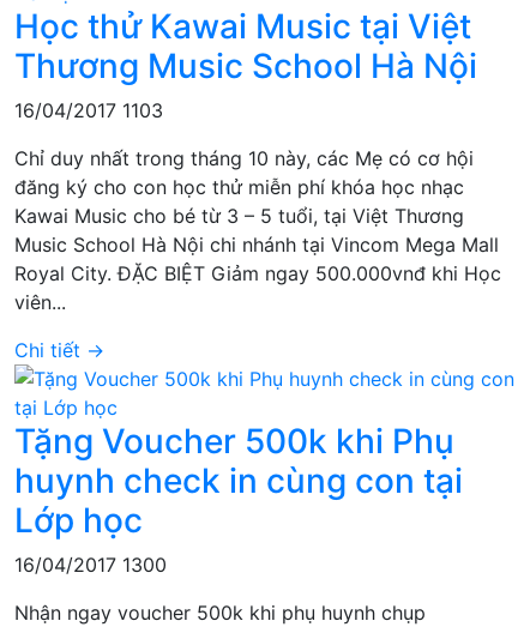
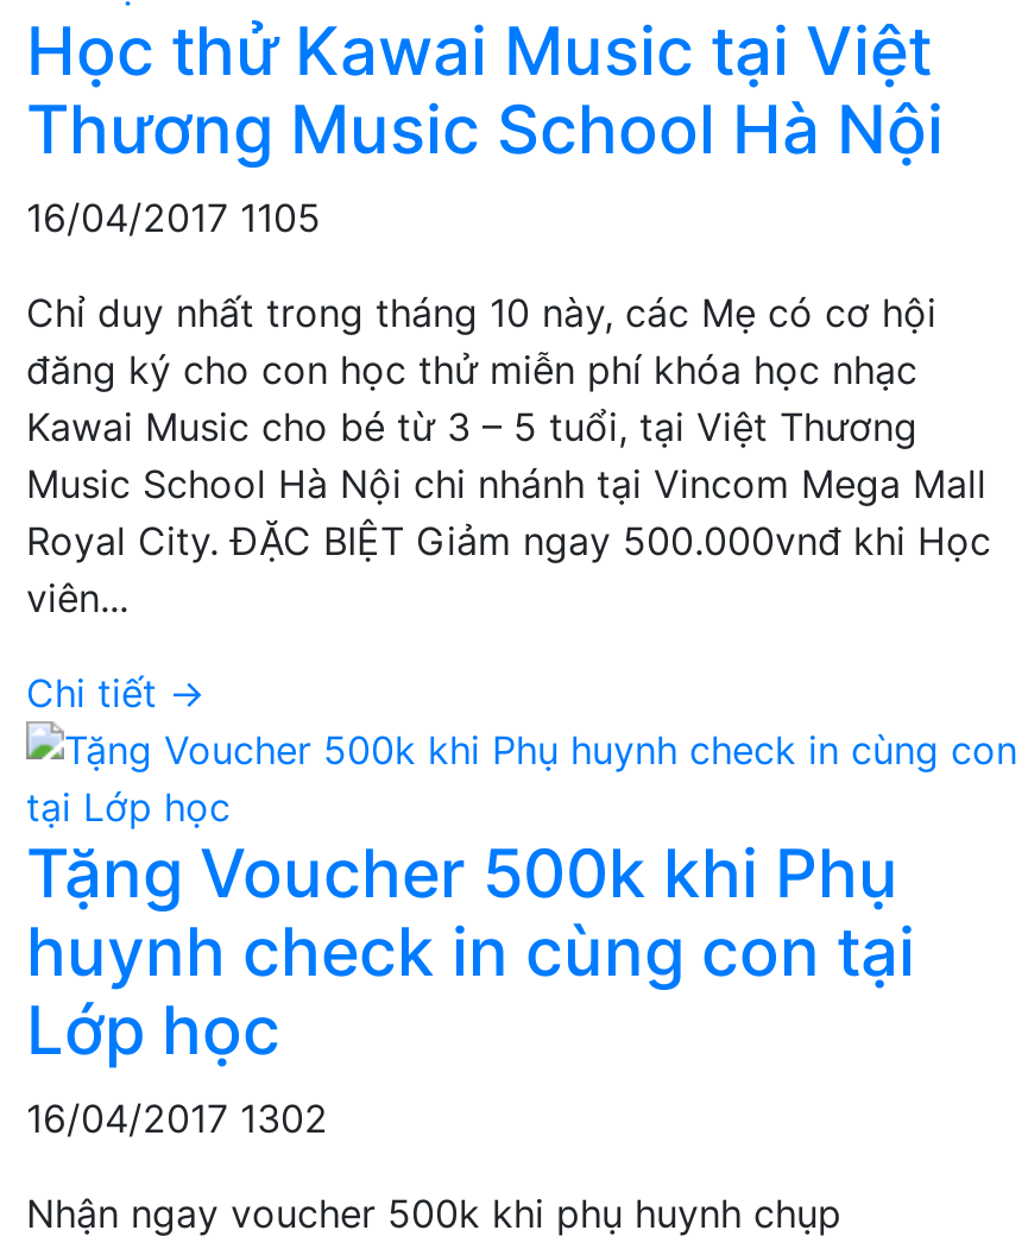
- 16/04/2017 1103
+ 16/04/2017 1105

- 16/04/2017 1300
+ 16/04/2017 1302
